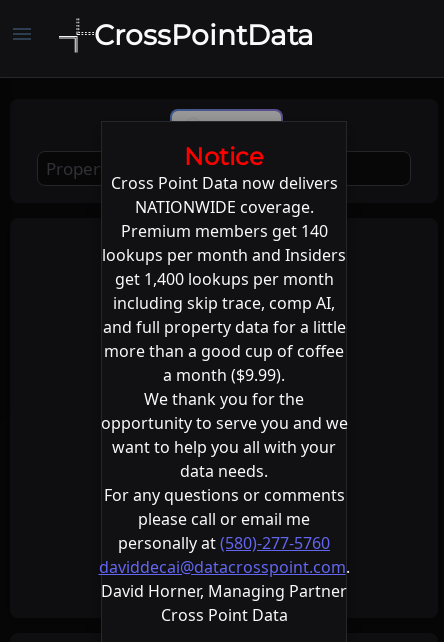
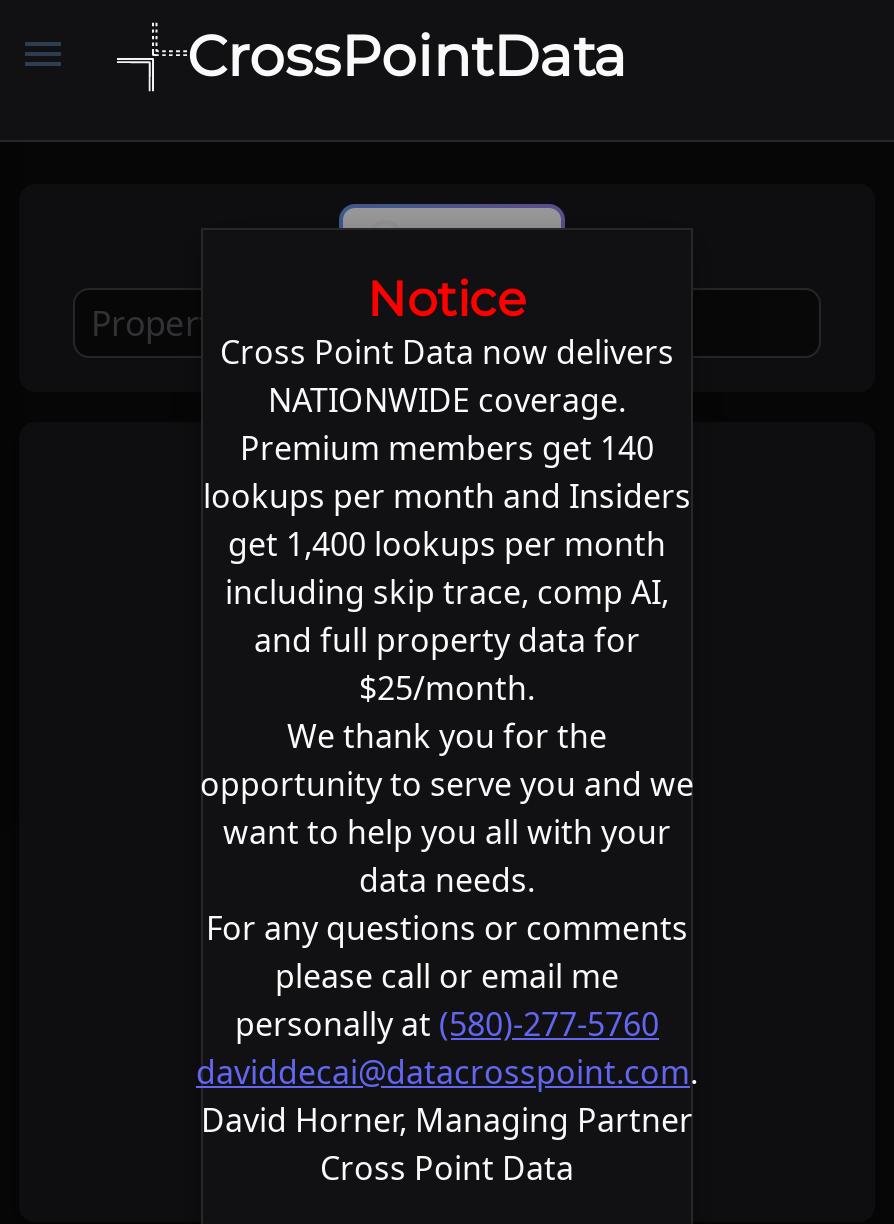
- and full property data for a little
- more than a good cup of coffee
- a month ($9.99).
+ and full property data for
+ $25/month.
